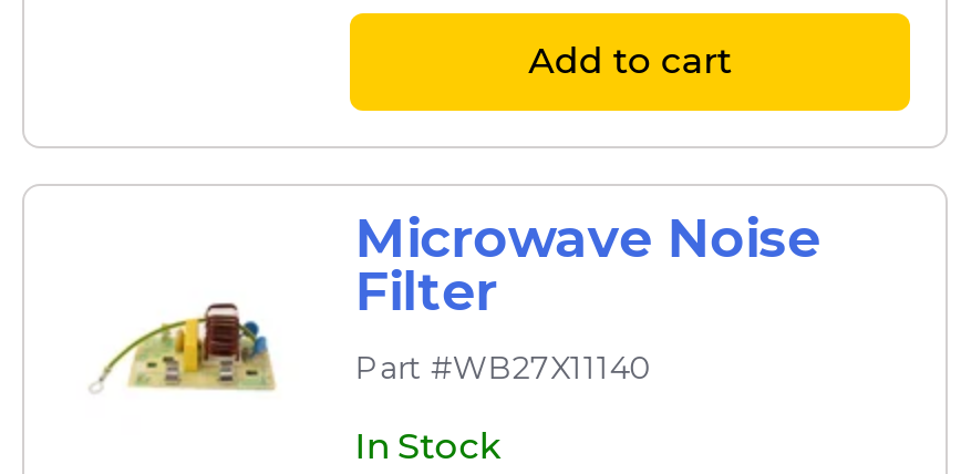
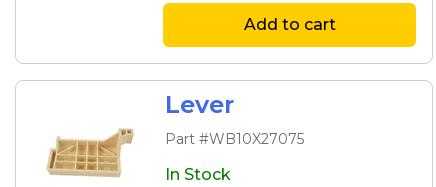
- [image]
- Microwave Noise
- Filter
- Part #WB27X11140
+ [image]
+ Lever
+ Part #WB10X27075
